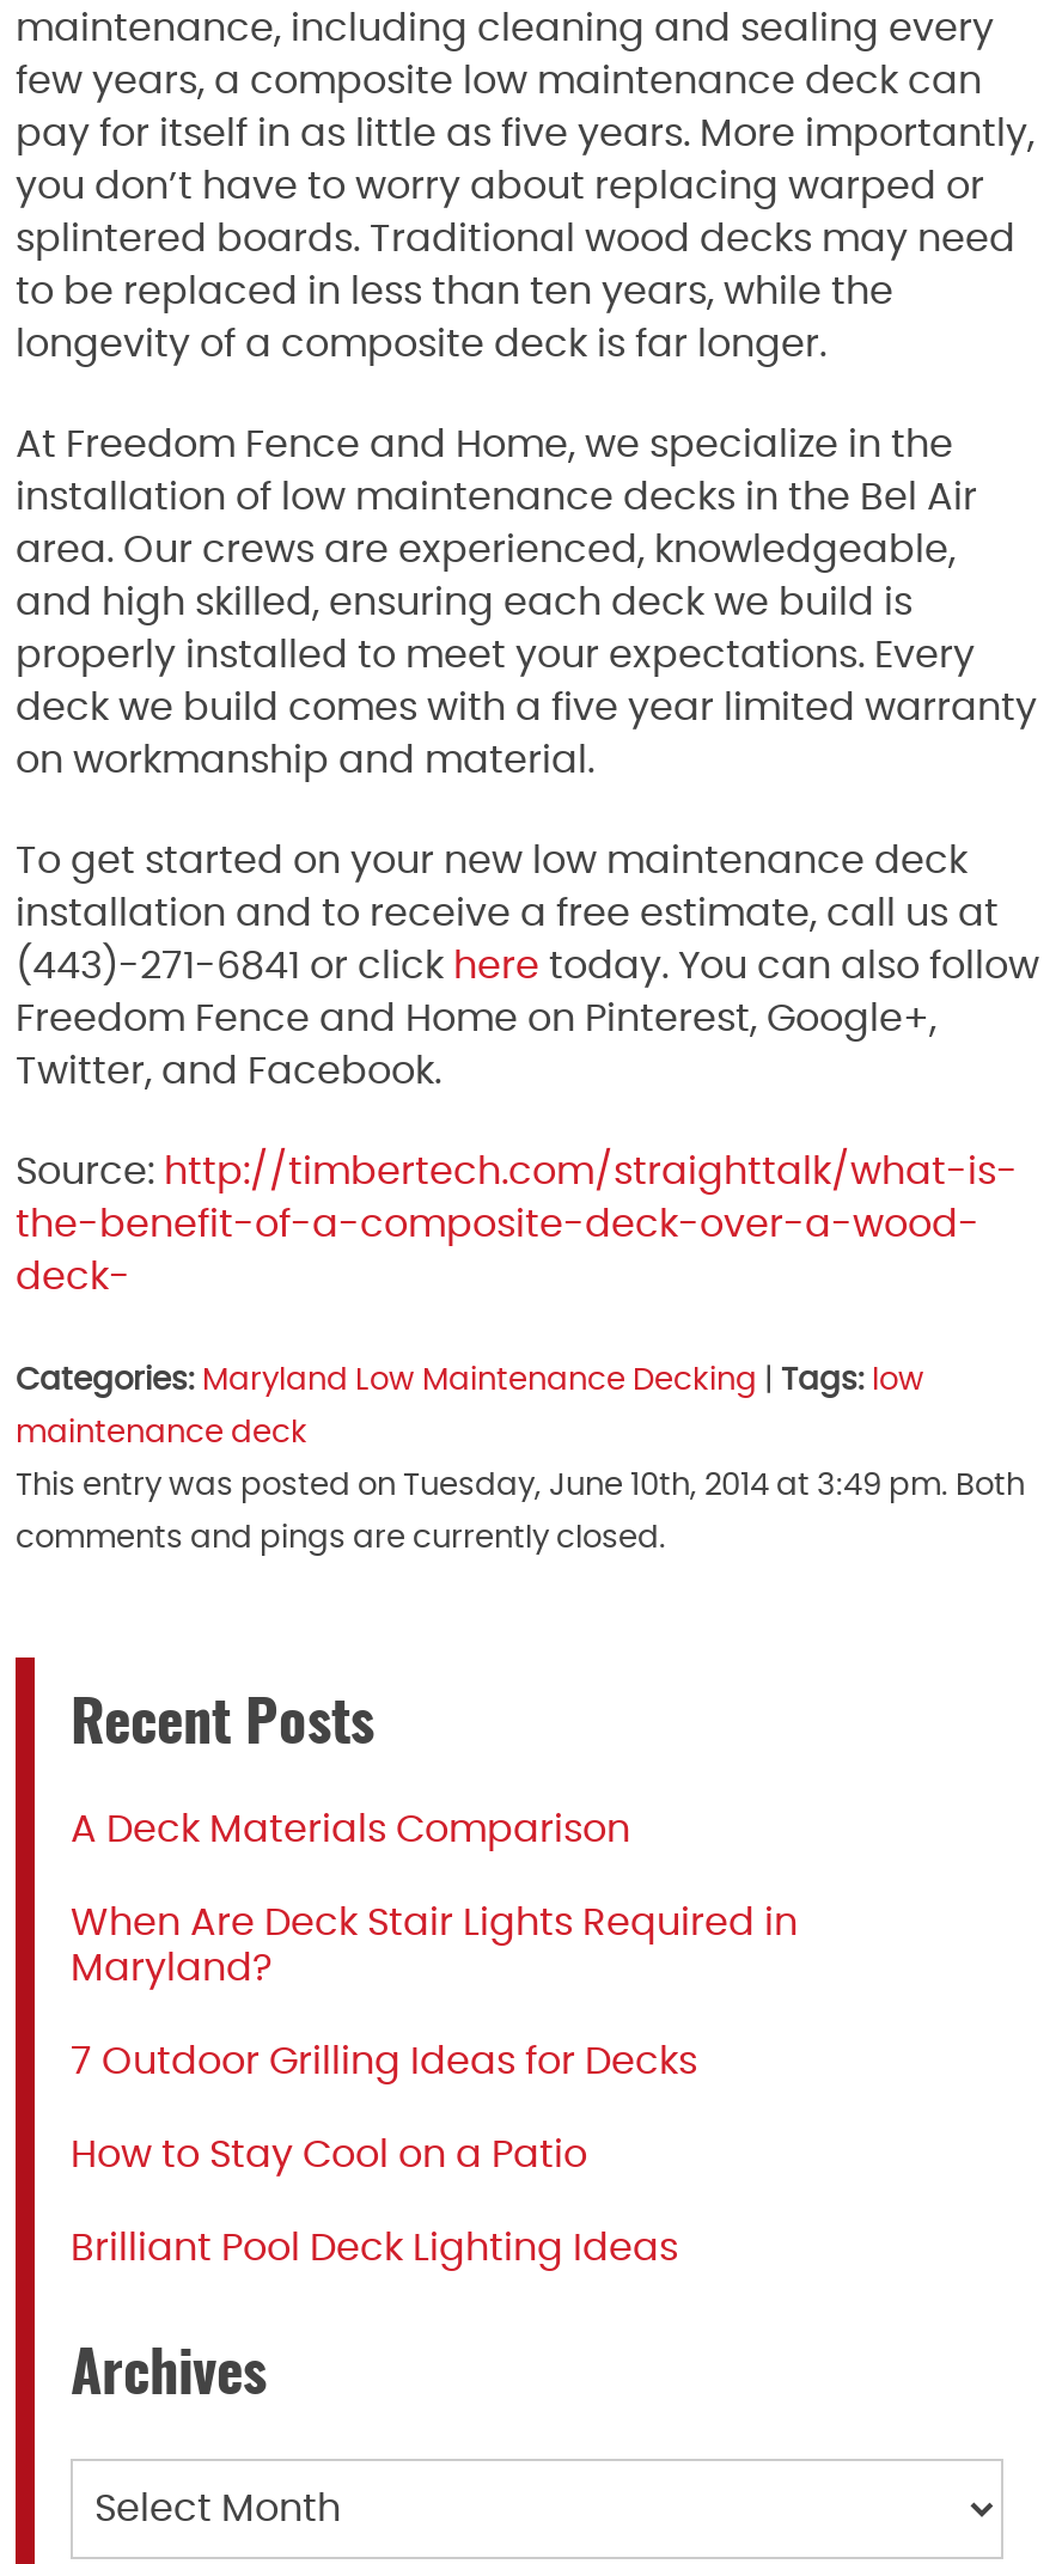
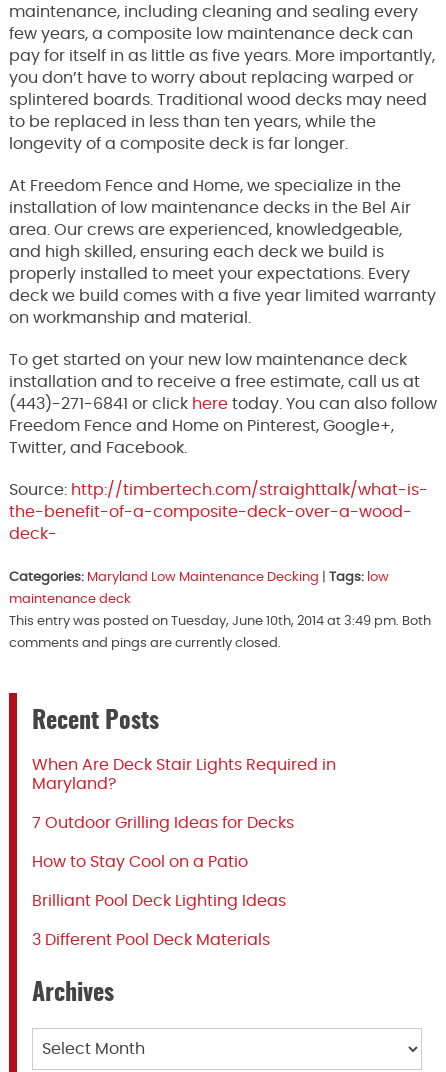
- A Deck Materials Comparison

moved up: When Are Deck Stair Lights Required in | Maryland? | 7 Outdoor Grilling Ideas for Decks | How to Stay Cool on a Patio | Brilliant Pool Deck Lighting Ideas

+ 3 Different Pool Deck Materials
